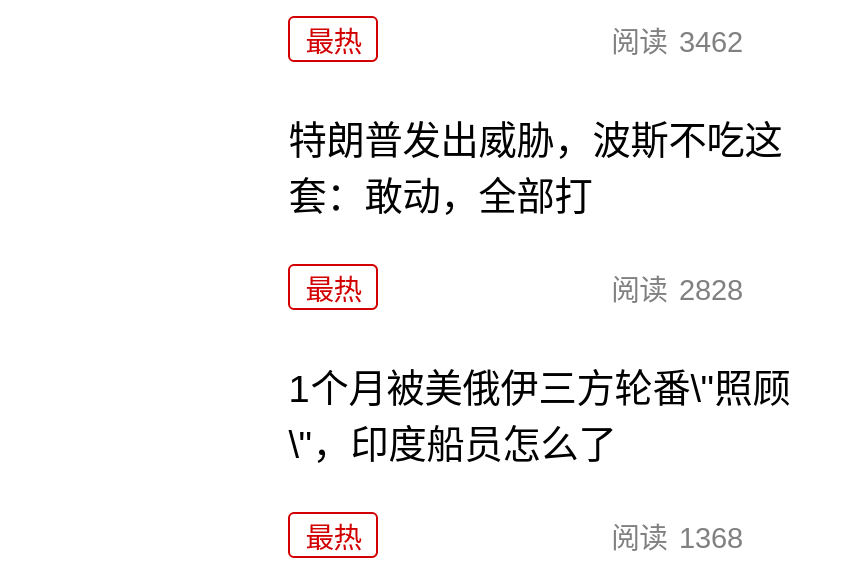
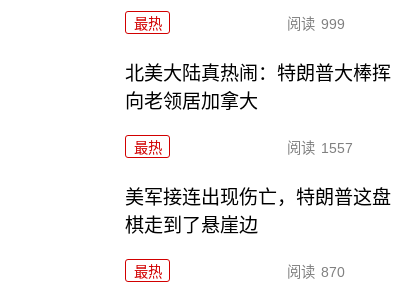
- 阅读 3462
+ 阅读 999

- 特朗普发出威胁，波斯不吃这
- 套：敢动，全部打
+ 北美大陆真热闹：特朗普大棒挥
+ 向老领居加拿大

- 阅读 2828
+ 阅读 1557

- 1个月被美俄伊三方轮番\"照顾
- \"，印度船员怎么了
+ 美军接连出现伤亡，特朗普这盘
+ 棋走到了悬崖边

- 阅读 1368
+ 阅读 870
